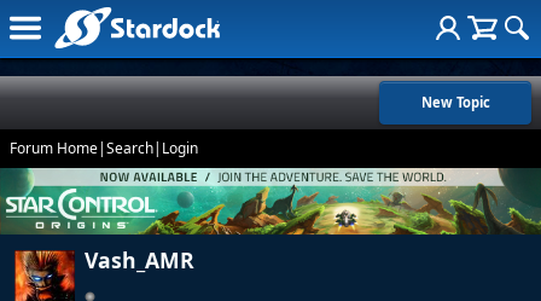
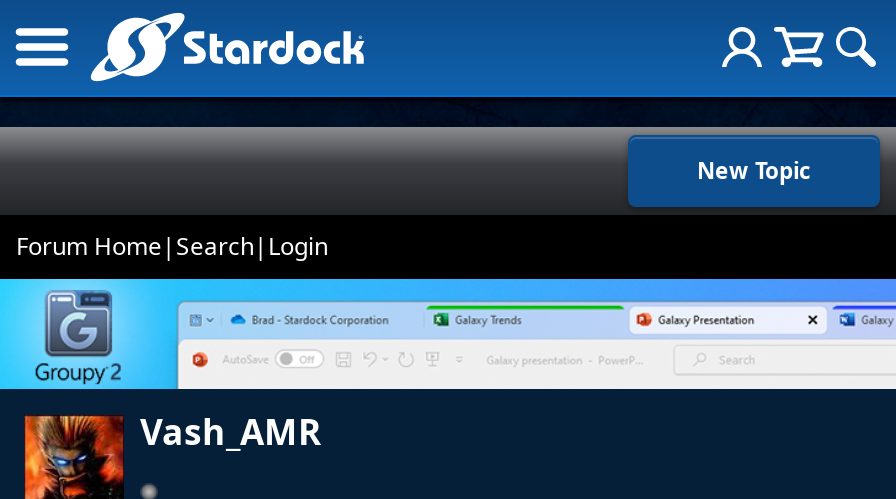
- [image]
+ [image]
